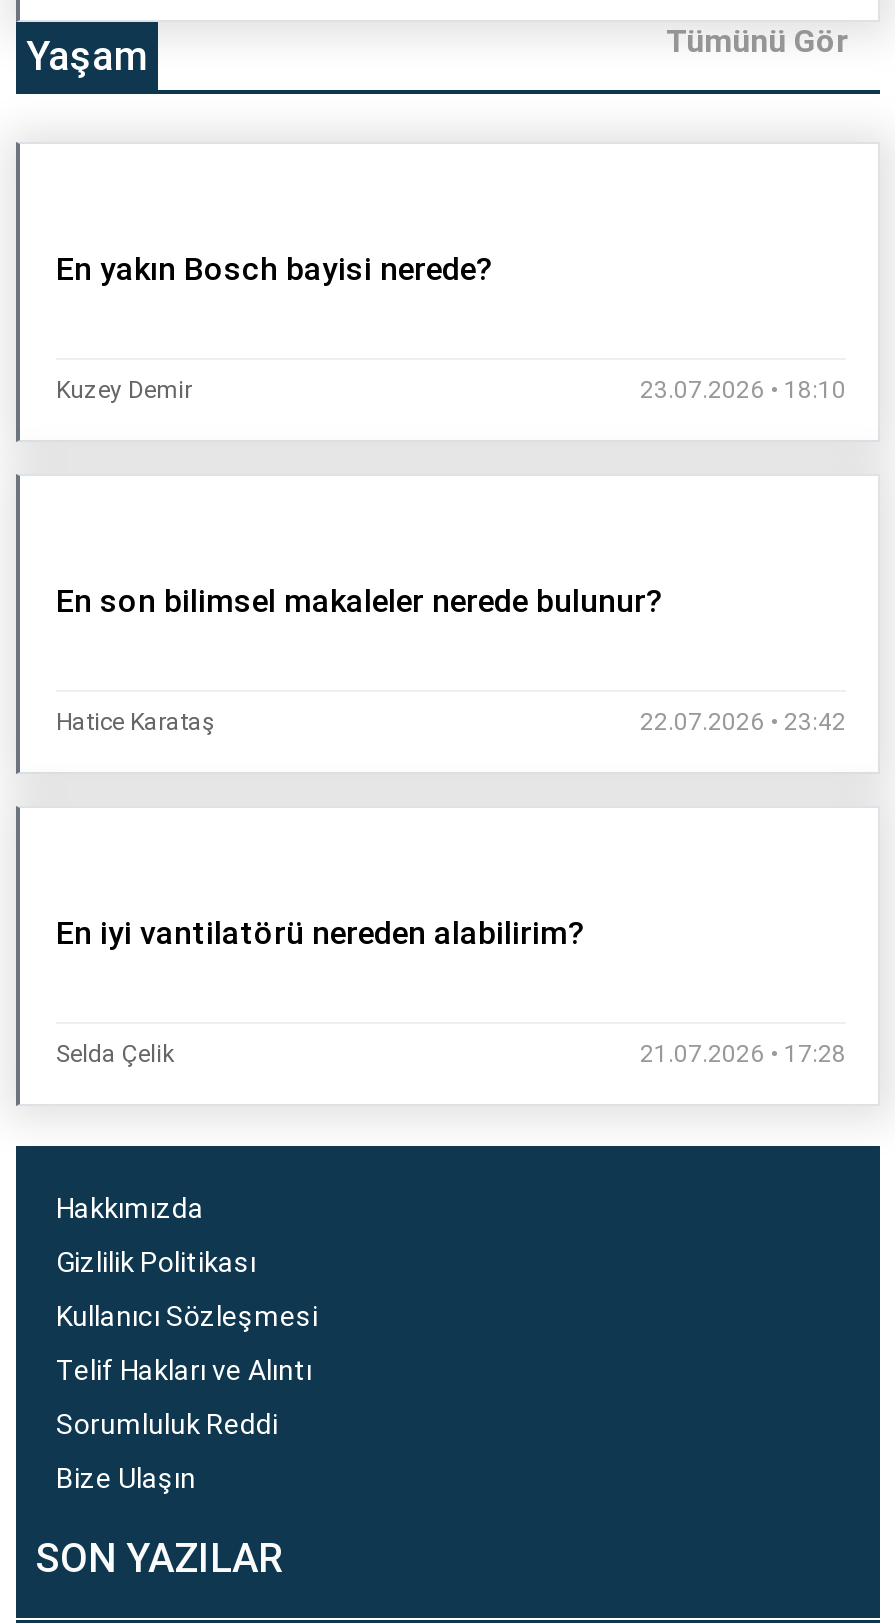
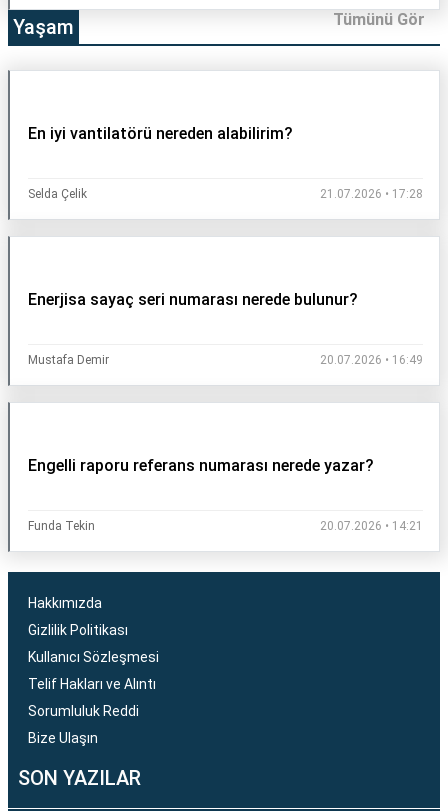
- En yakın Bosch bayisi nerede?
- Kuzey Demir
- 23.07.2026 • 18:10

- En son bilimsel makaleler nerede bulunur?
- Hatice Karataş
- 22.07.2026 • 23:42

moved up: En iyi vantilatörü nereden alabilirim? | Selda Çelik | 21.07.2026 • 17:28

+ Enerjisa sayaç seri numarası nerede bulunur?
+ Mustafa Demir
+ 20.07.2026 • 16:49

+ Engelli raporu referans numarası nerede yazar?
+ Funda Tekin
+ 20.07.2026 • 14:21
